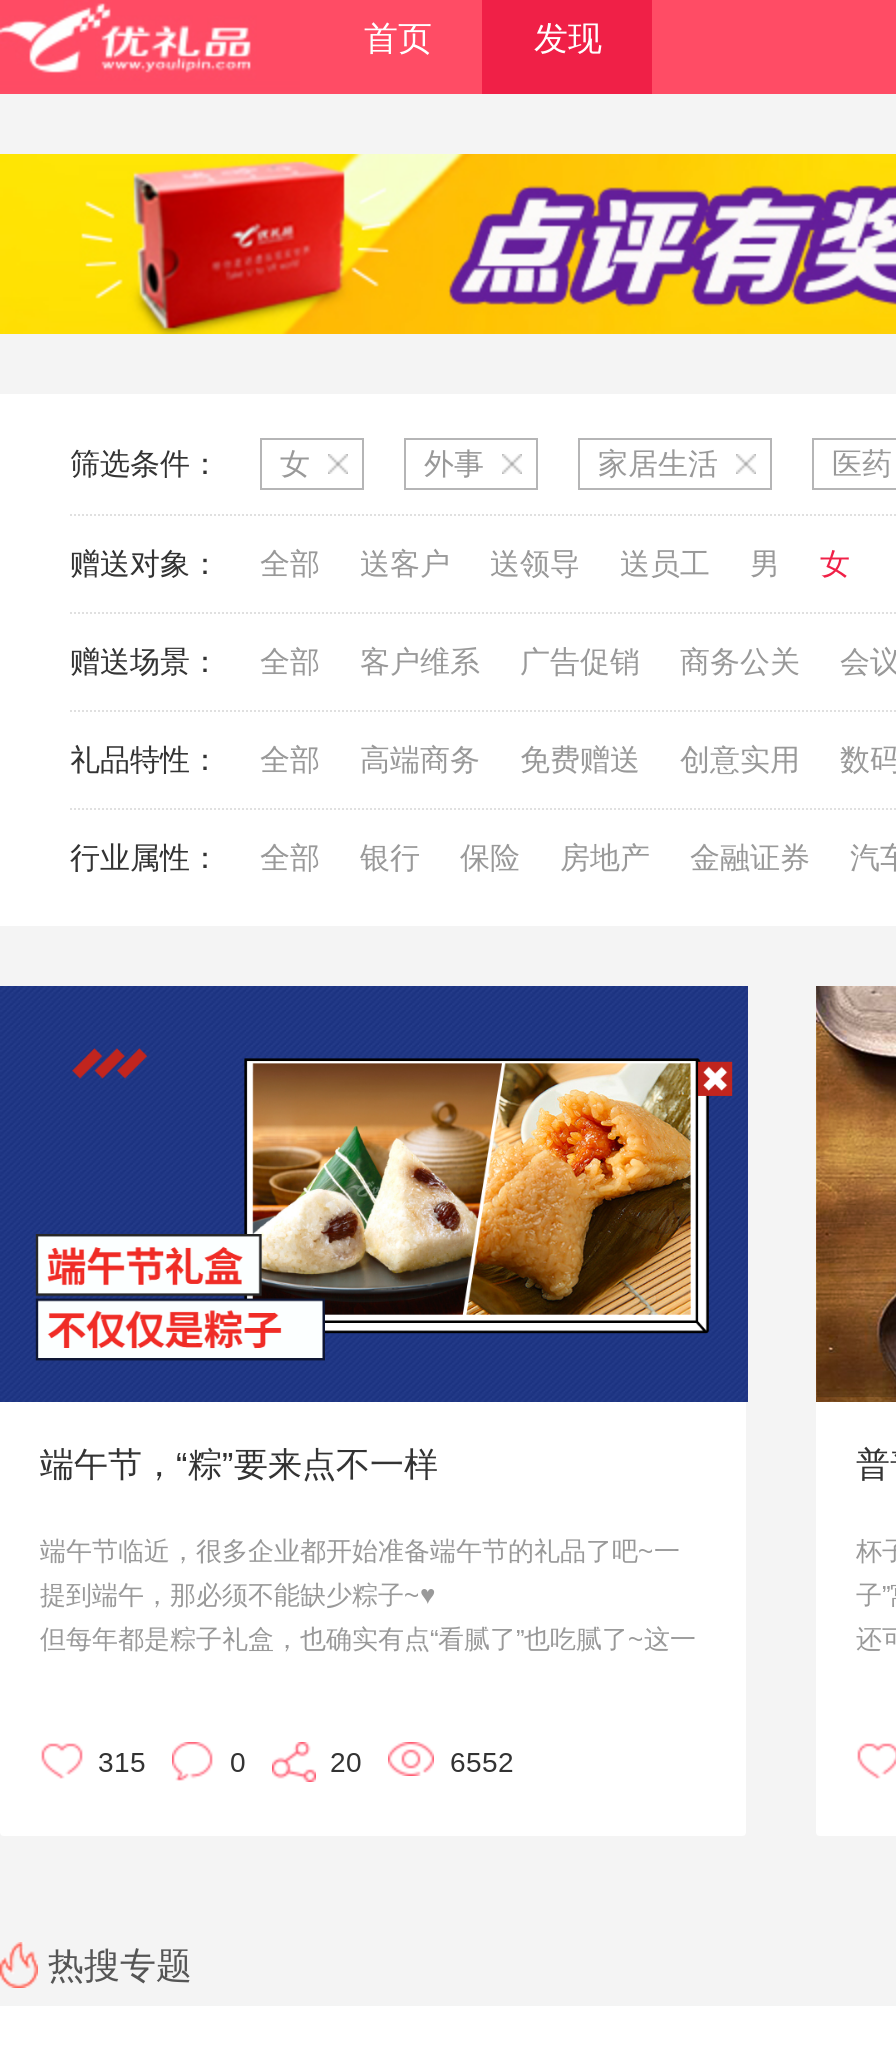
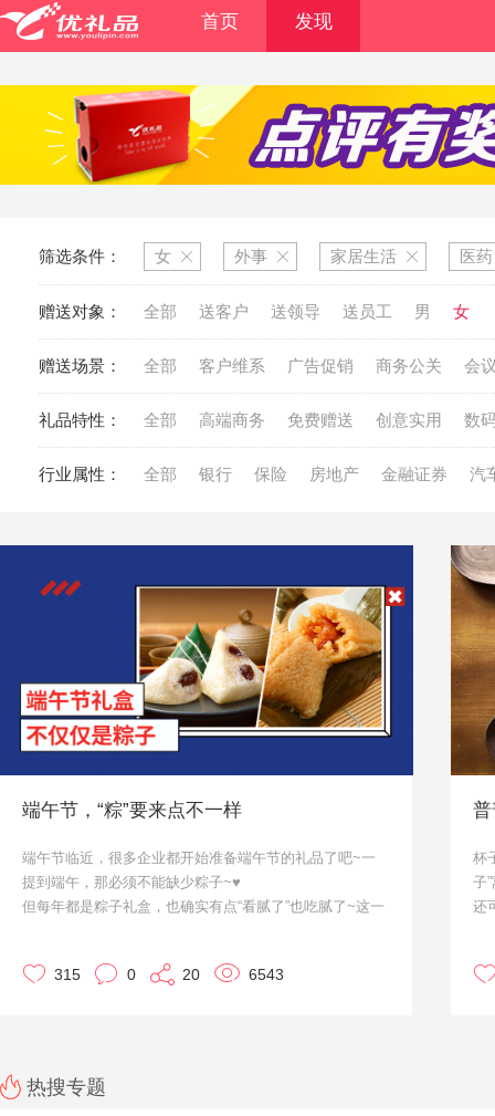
- 6552
+ 6543
